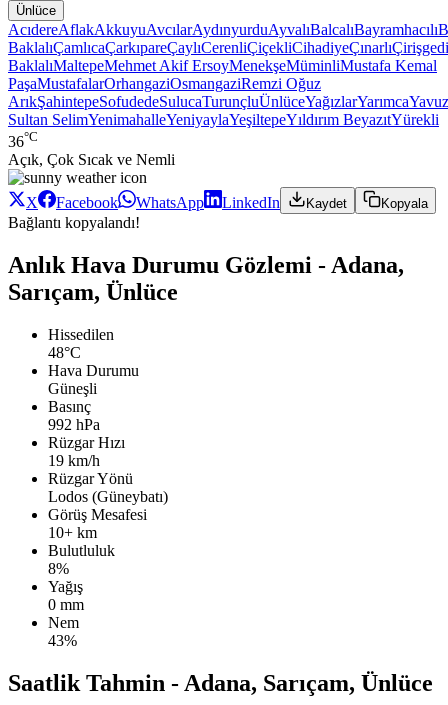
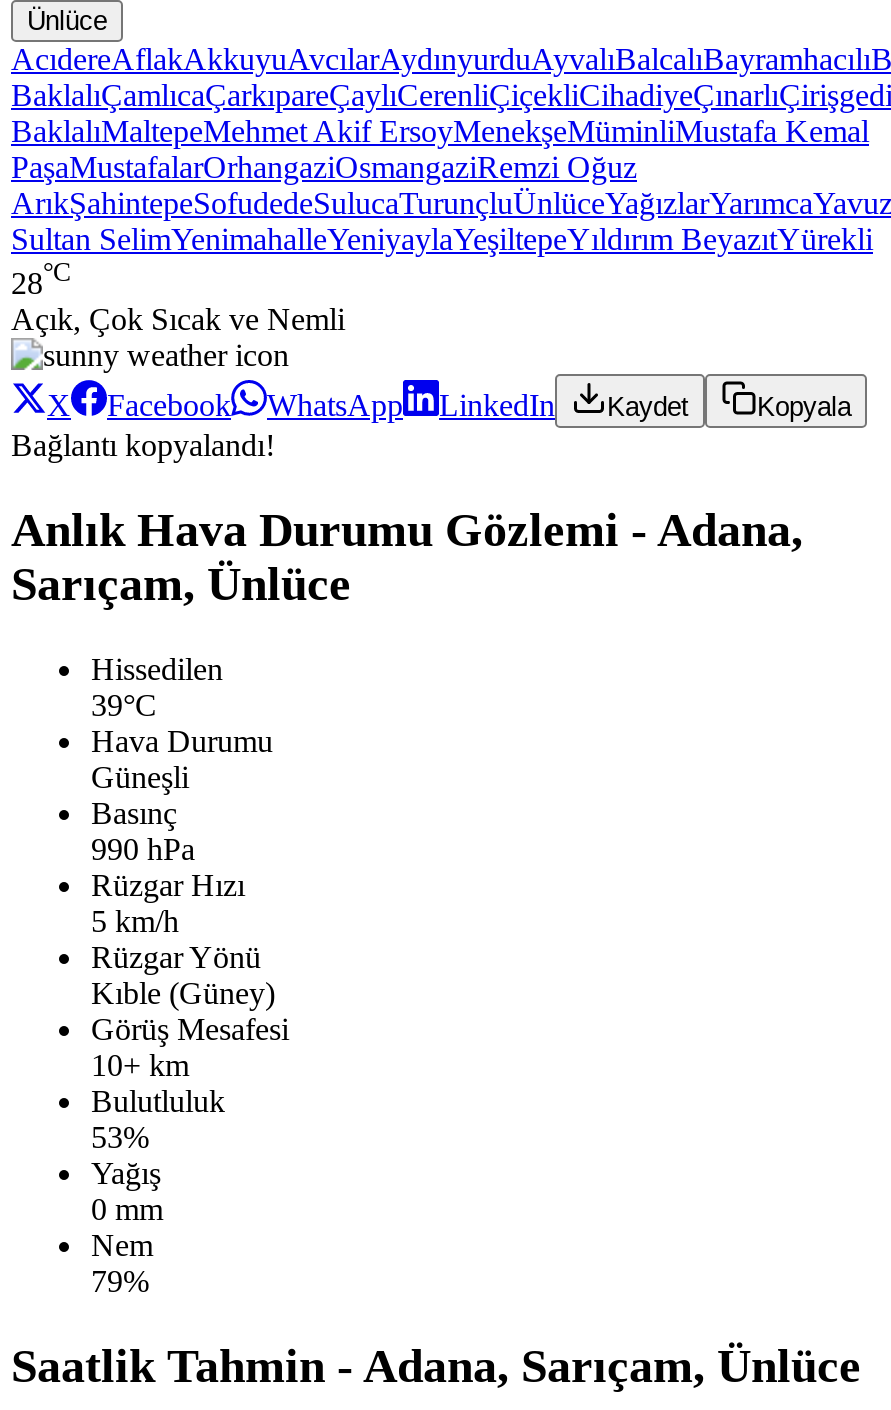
- 36°C
+ 28°C

- 48°C
+ 39°C

- 992 hPa
+ 990 hPa

- 19 km/h
+ 5 km/h

- Lodos (Güneybatı)
+ Kıble (Güney)

- 8%
+ 53%

- 43%
+ 79%
